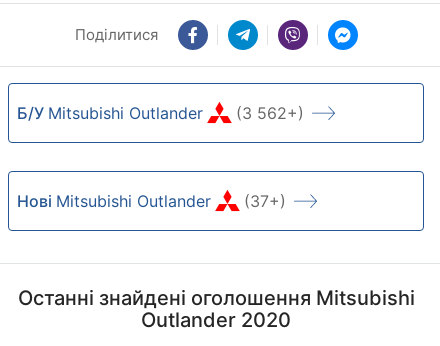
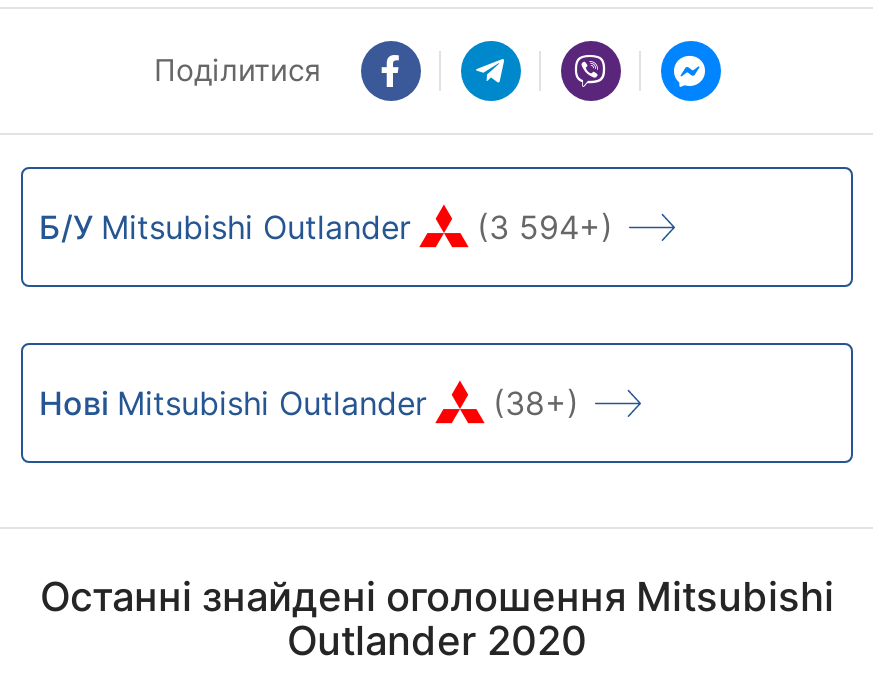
- Б/У Mitsubishi Outlander (3 562+)
+ Б/У Mitsubishi Outlander (3 594+)

- Нові Mitsubishi Outlander (37+)
+ Нові Mitsubishi Outlander (38+)
